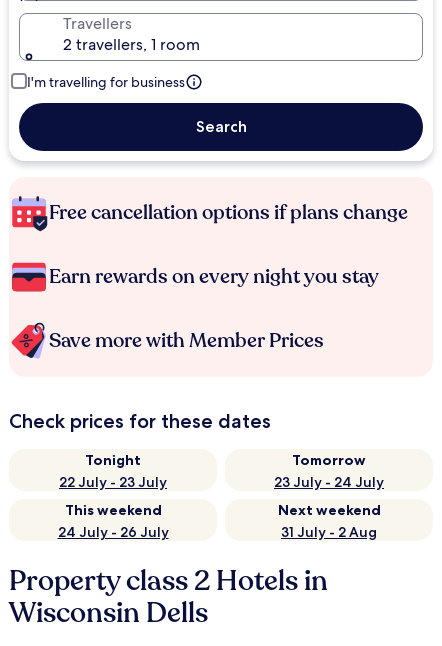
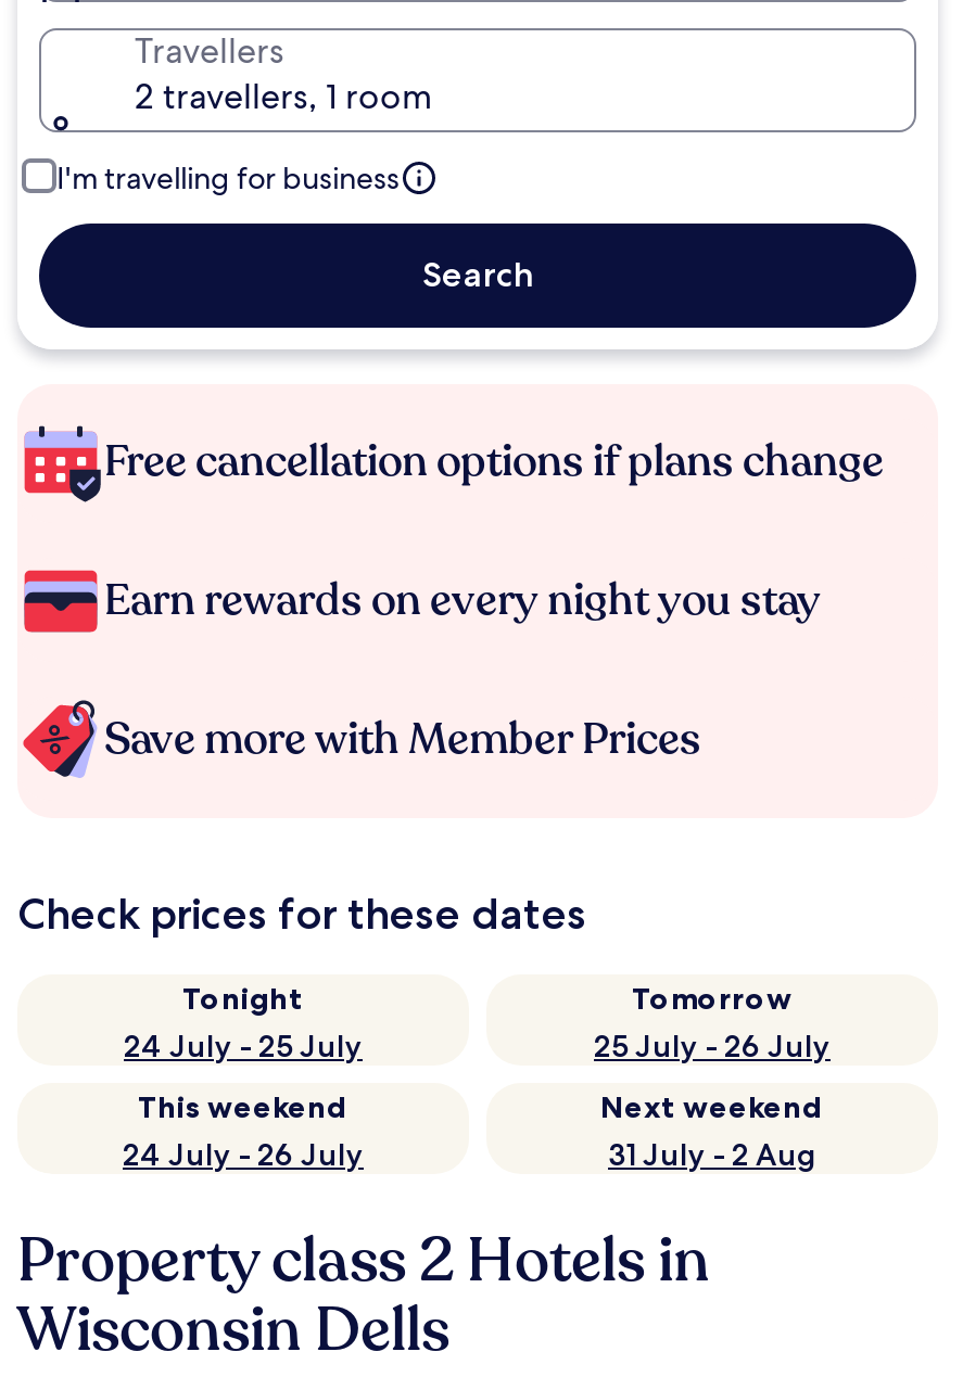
- 22 July - 23 July
+ 24 July - 25 July

- 23 July - 24 July
+ 25 July - 26 July
